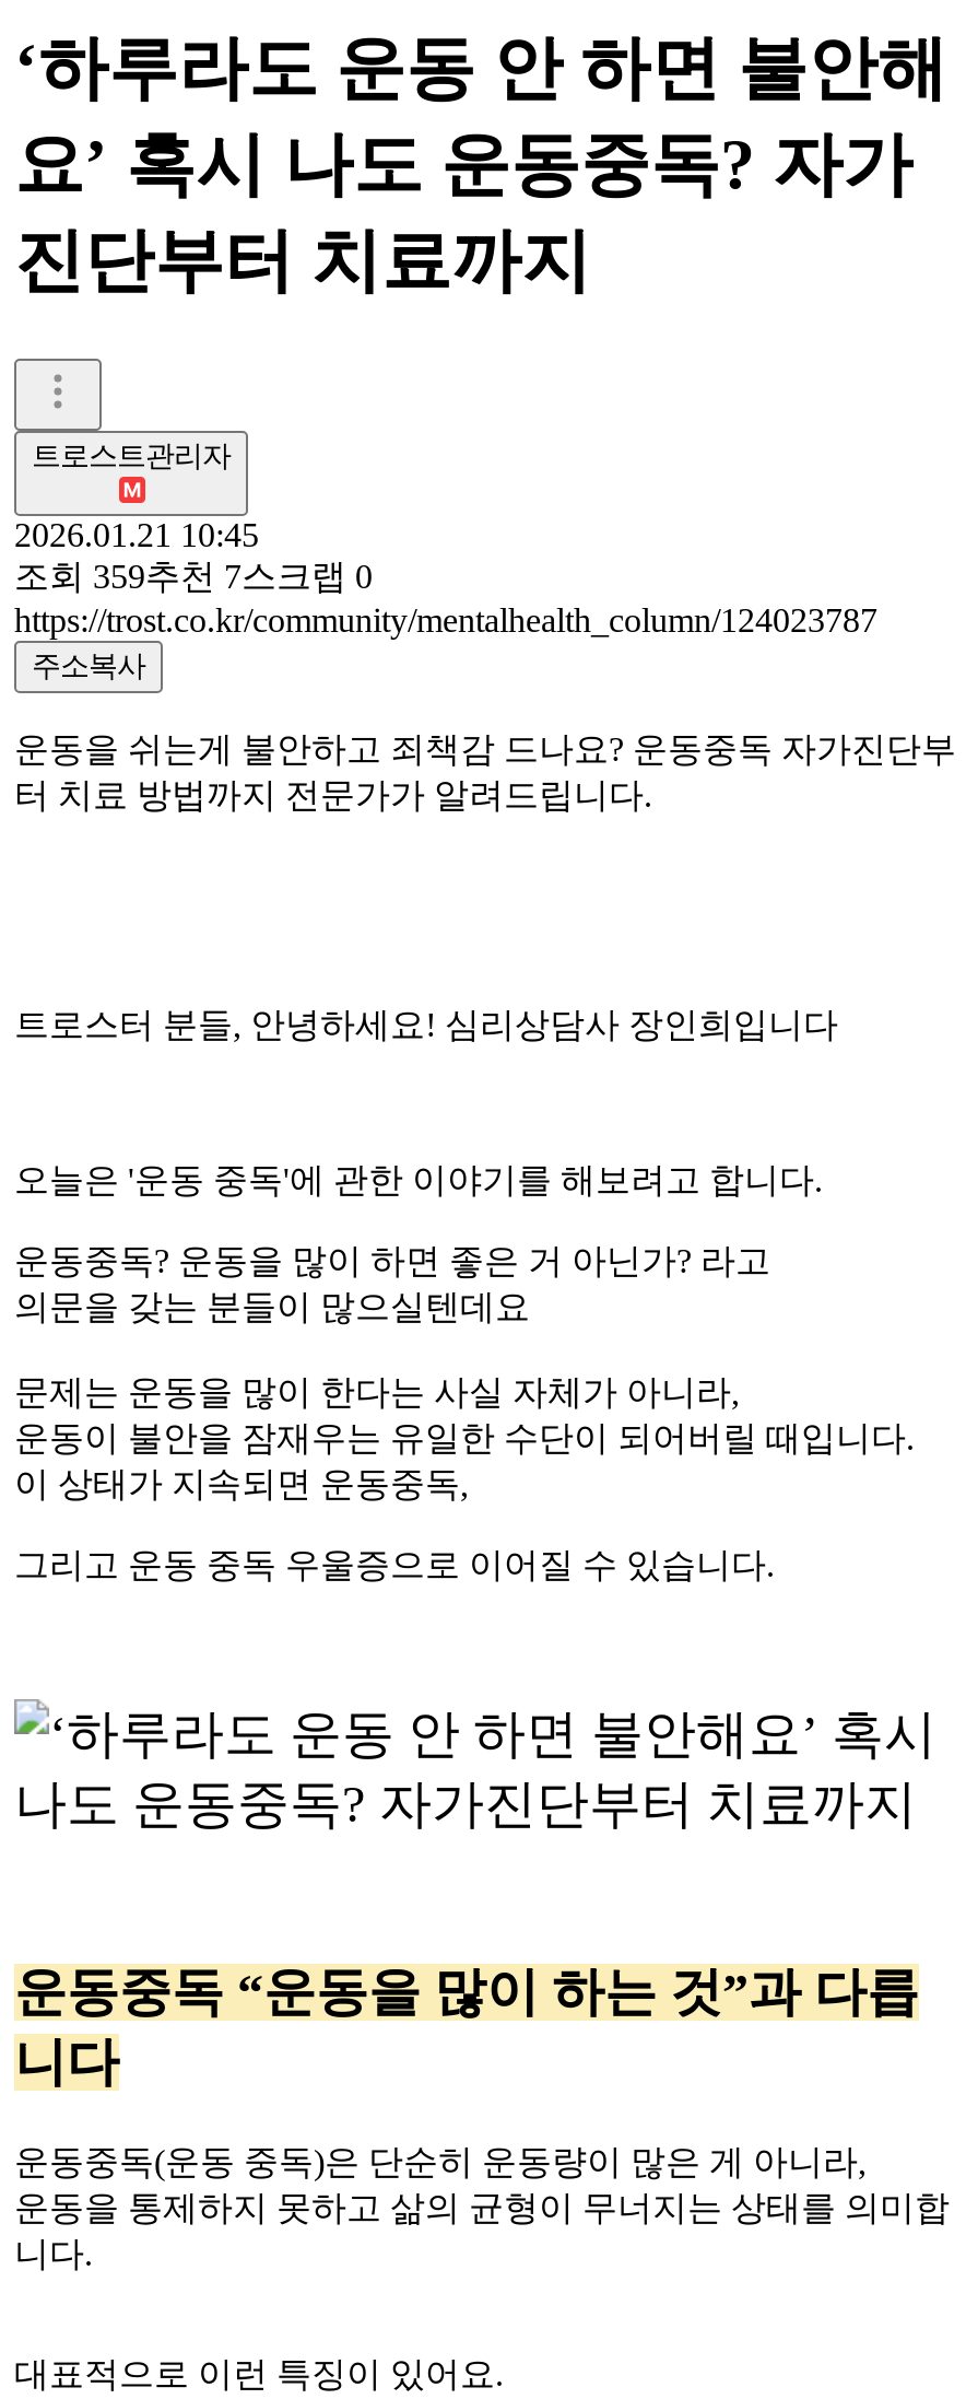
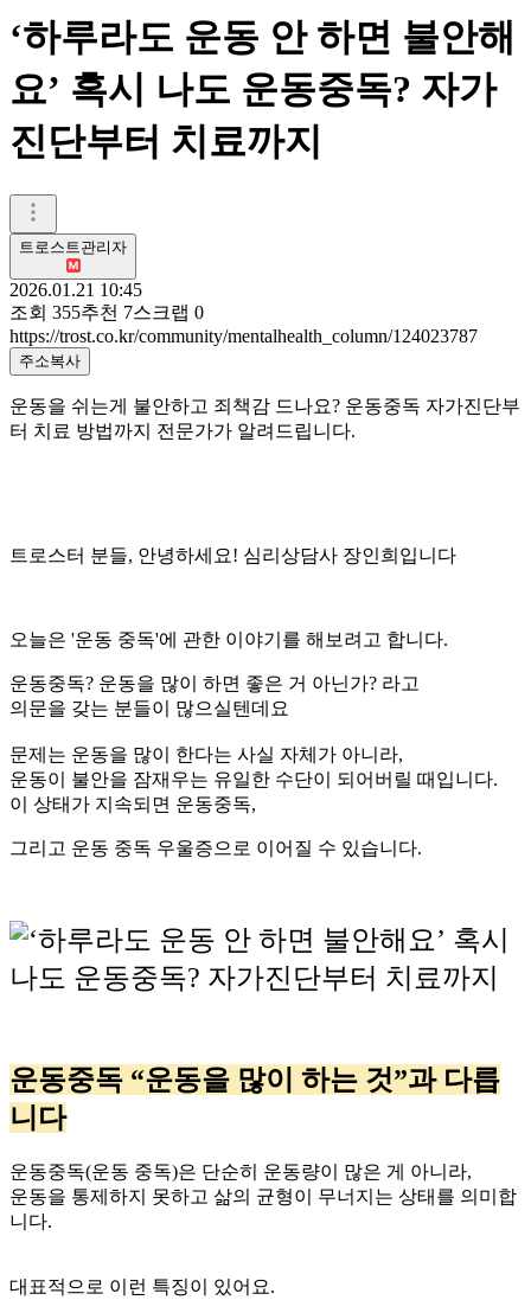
- 조회 359추천 7스크랩 0
+ 조회 355추천 7스크랩 0
